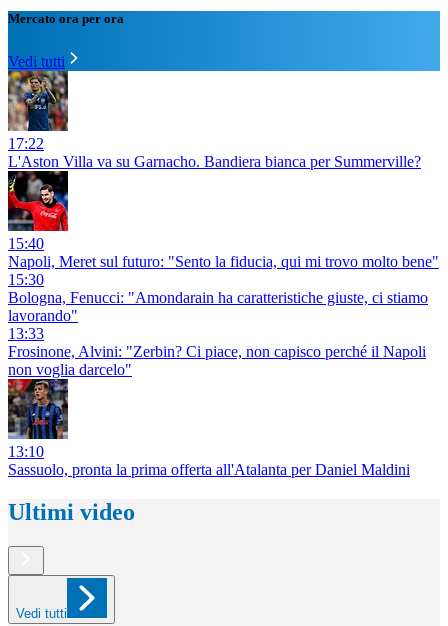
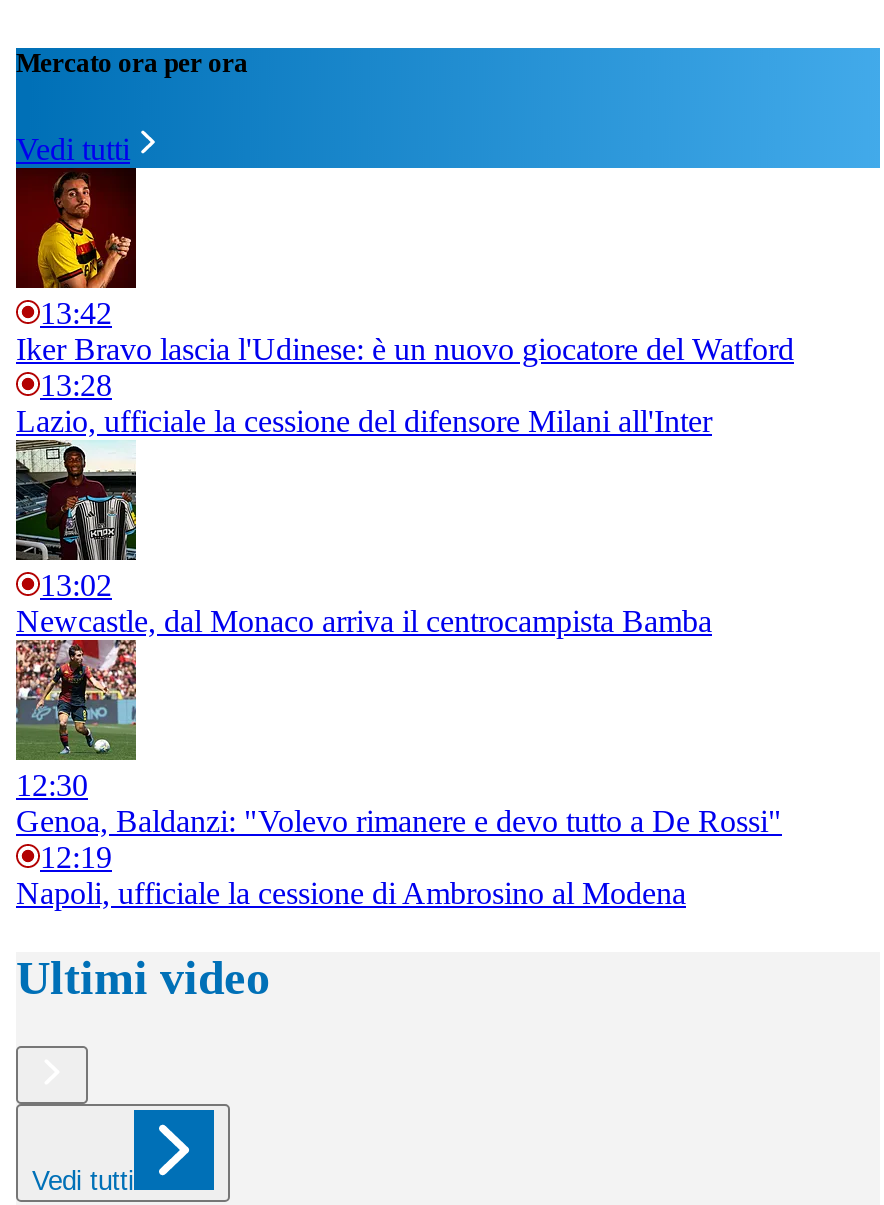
- [image]
- 17:22
- L'Aston Villa va su Garnacho. Bandiera bianca per Summerville?
+ [image]
+ 13:42
+ Iker Bravo lascia l'Udinese: è un nuovo giocatore del Watford
+ 13:28
+ Lazio, ufficiale la cessione del difensore Milani all'Inter

- 15:40
- Napoli, Meret sul futuro: "Sento la fiducia, qui mi trovo molto bene"
- 15:30
- Bologna, Fenucci: "Amondarain ha caratteristiche giuste, ci stiamo
- lavorando"
- 13:33
- Frosinone, Alvini: "Zerbin? Ci piace, non capisco perché il Napoli
- non voglia darcelo"
+ 13:02
+ Newcastle, dal Monaco arriva il centrocampista Bamba

- 13:10
- Sassuolo, pronta la prima offerta all'Atalanta per Daniel Maldini
+ 12:30
+ Genoa, Baldanzi: "Volevo rimanere e devo tutto a De Rossi"
+ 12:19
+ Napoli, ufficiale la cessione di Ambrosino al Modena
